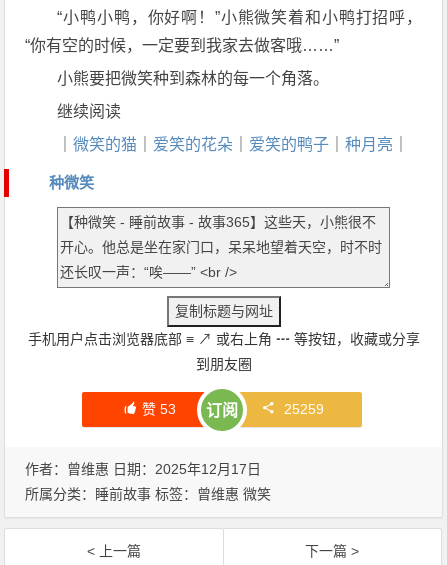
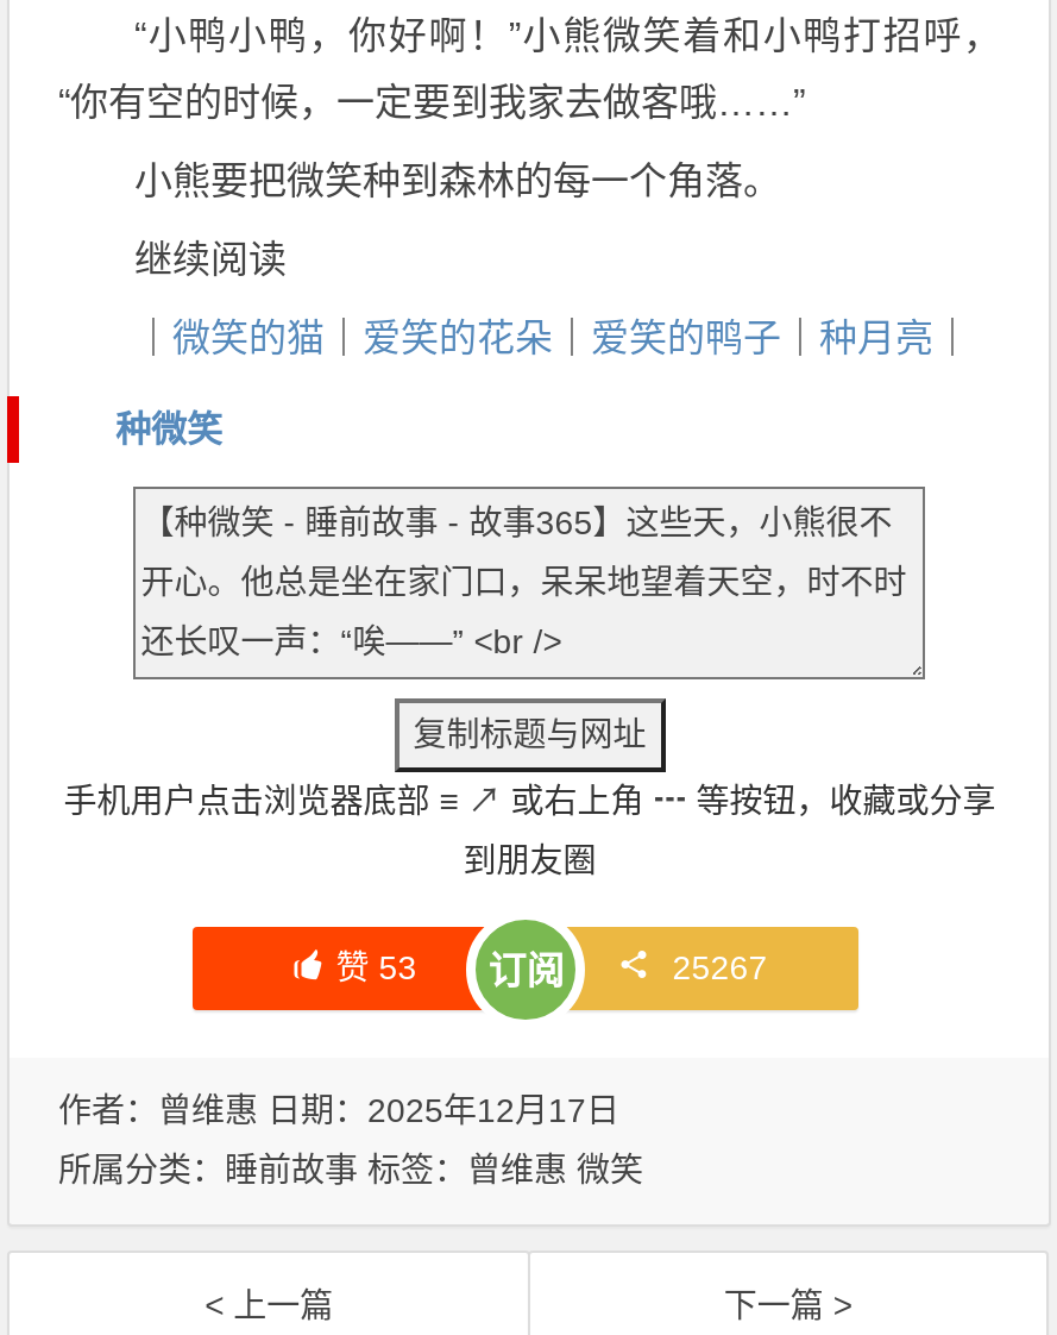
- 25259
+ 25267
